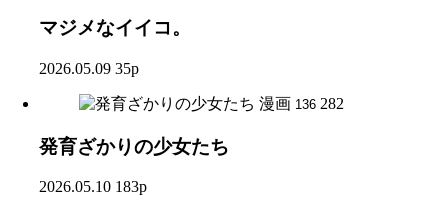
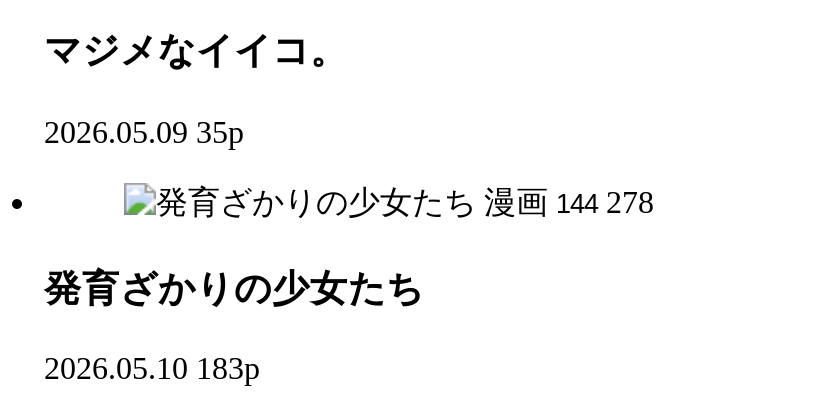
- 漫画 136 282
+ 漫画 144 278
